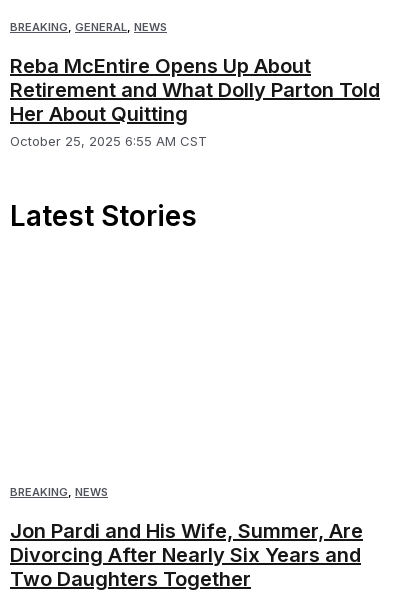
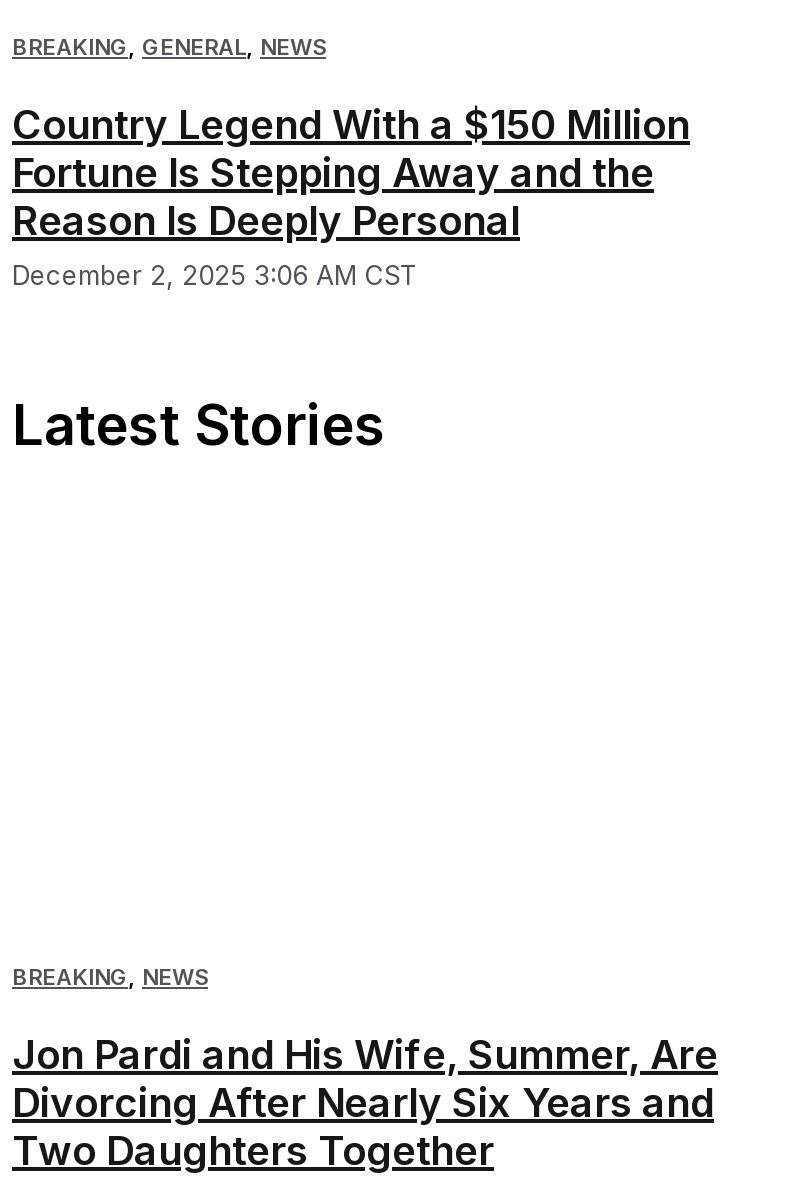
- Reba McEntire Opens Up About
- Retirement and What Dolly Parton Told
- Her About Quitting
- October 25, 2025 6:55 AM CST
+ Country Legend With a $150 Million
+ Fortune Is Stepping Away and the
+ Reason Is Deeply Personal
+ December 2, 2025 3:06 AM CST
